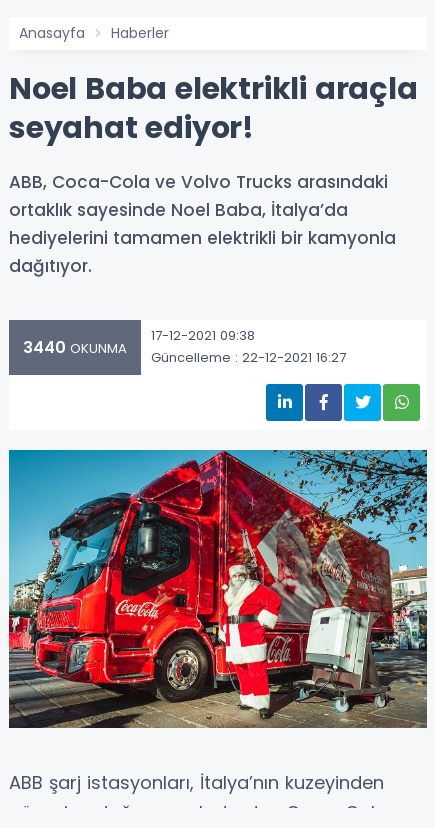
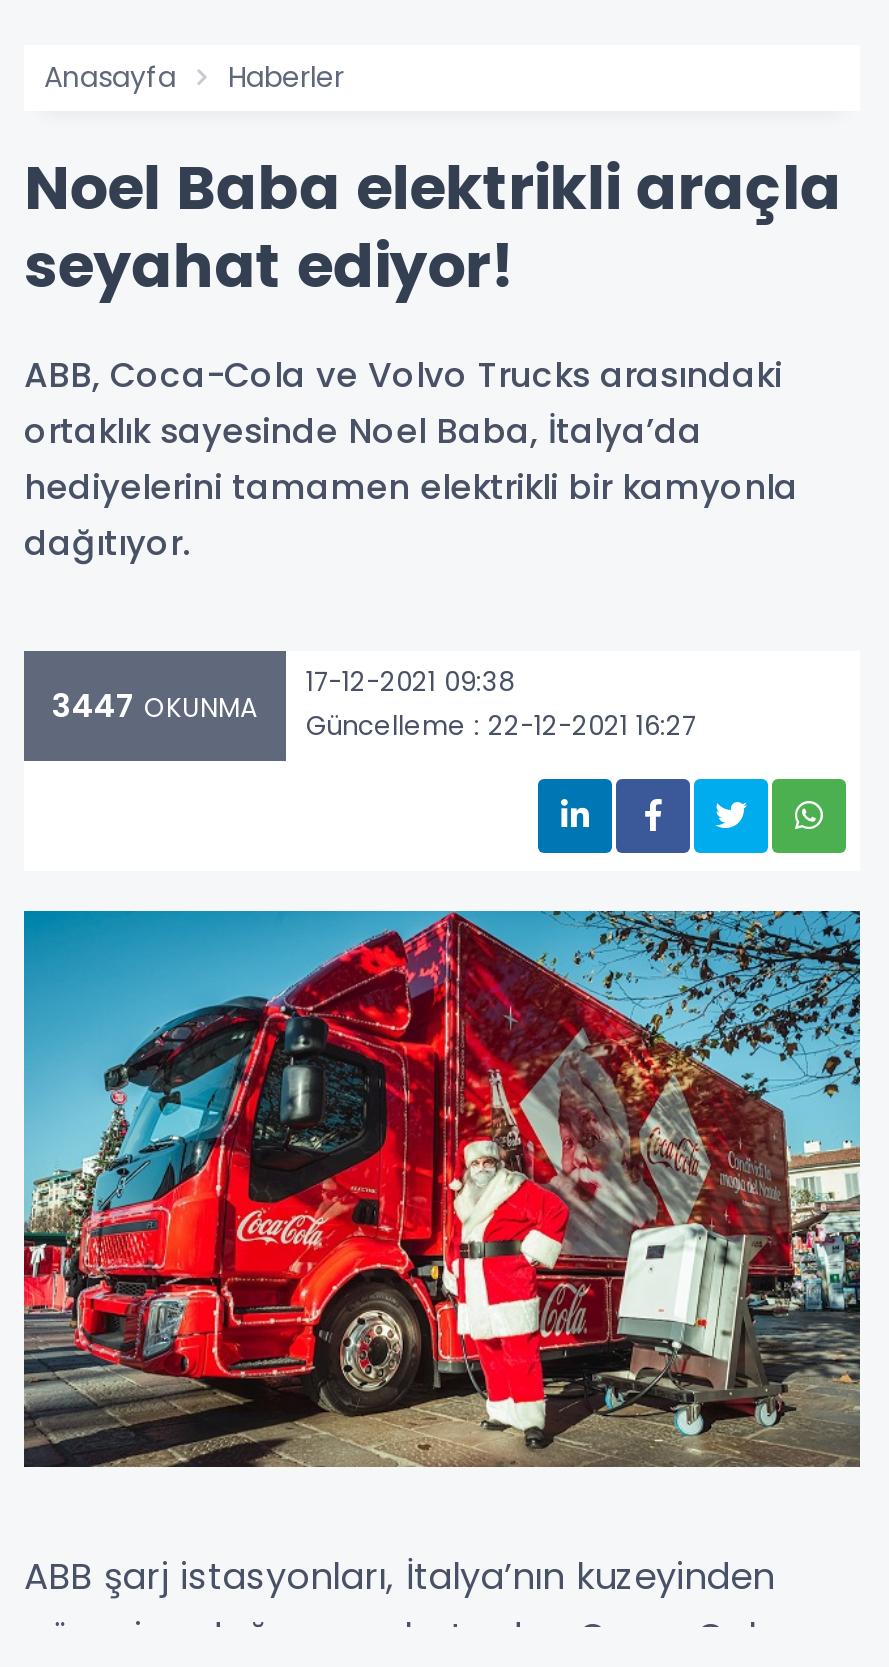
- 3440 OKUNMA 17-12-2021 09:38 Güncelleme : 22-12-2021 16:27
+ 3447 OKUNMA 17-12-2021 09:38 Güncelleme : 22-12-2021 16:27
